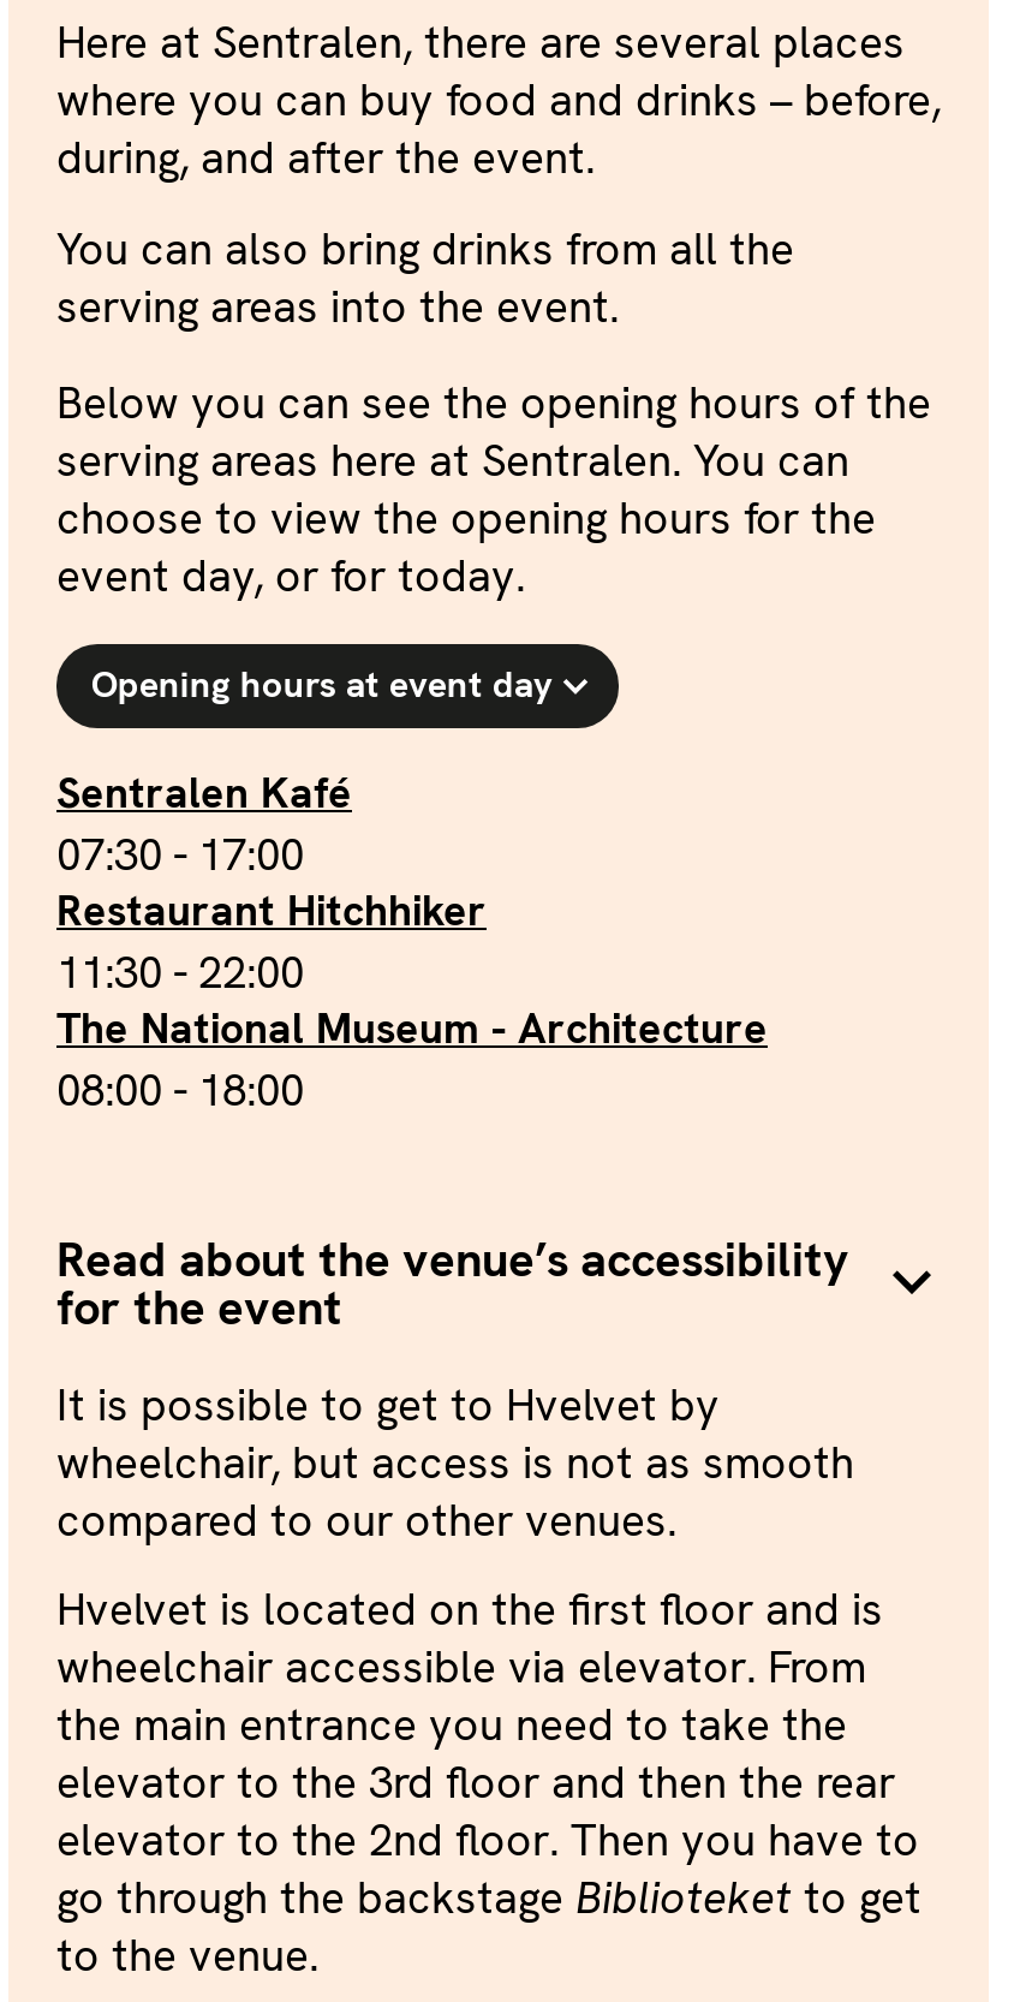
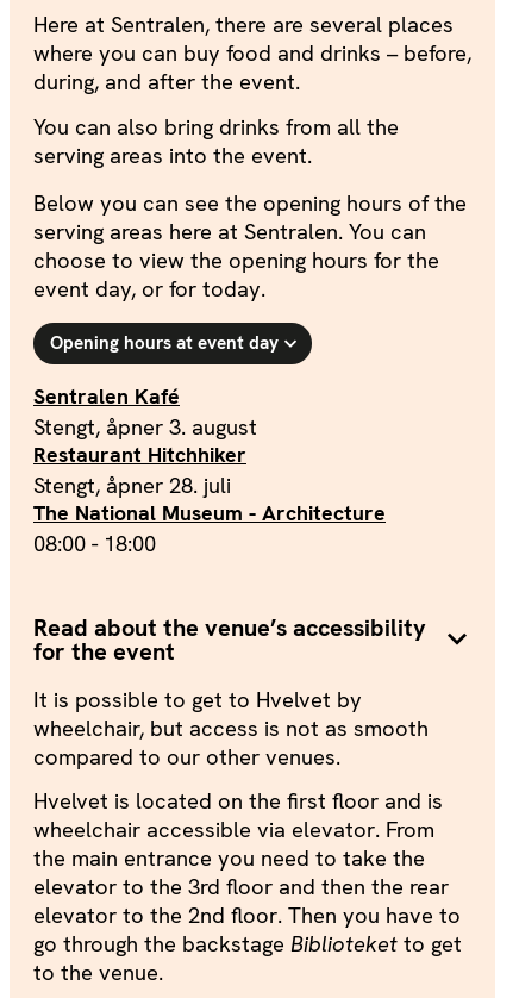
- 07:30 - 17:00
+ Stengt, åpner 3. august

- 11:30 - 22:00
+ Stengt, åpner 28. juli
